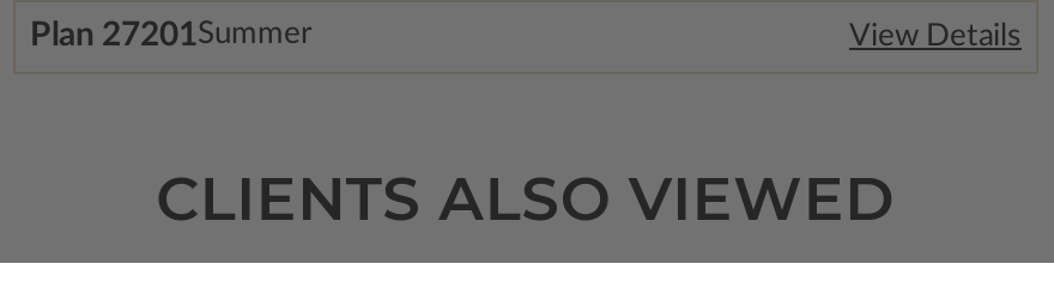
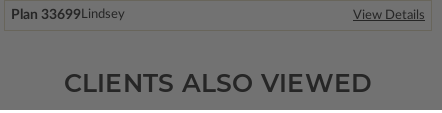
- Plan 27201Summer
+ Plan 33699Lindsey
